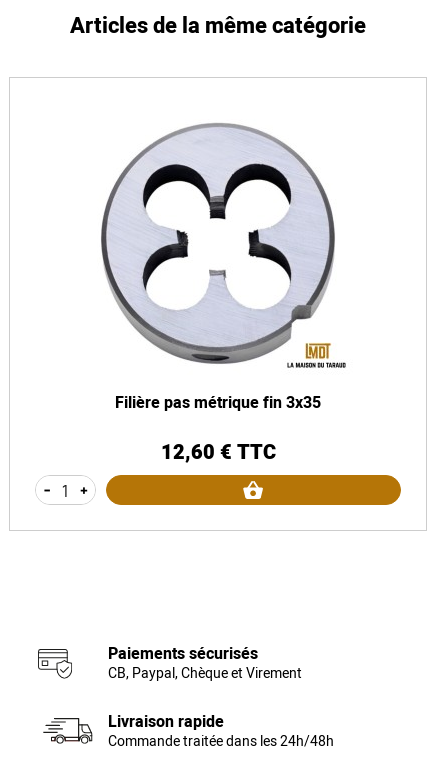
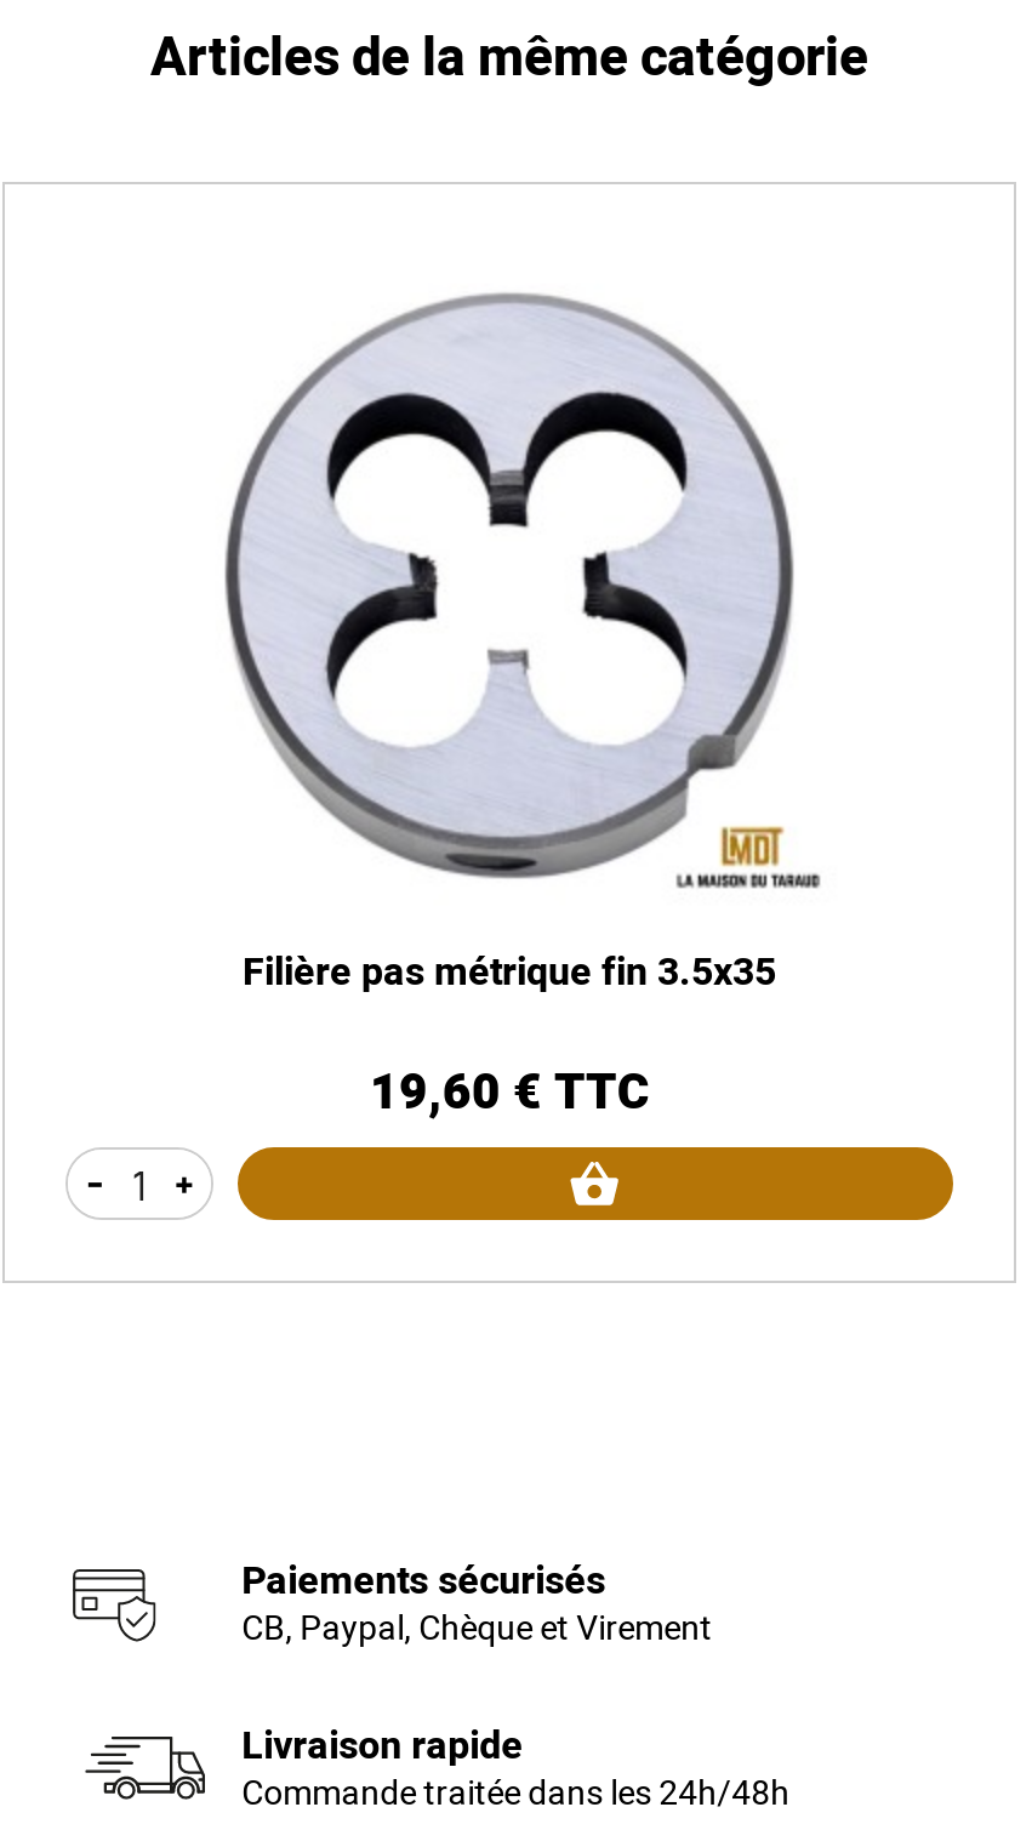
- Filière pas métrique fin 3x35
+ Filière pas métrique fin 3.5x35

- 12,60 € TTC
+ 19,60 € TTC
